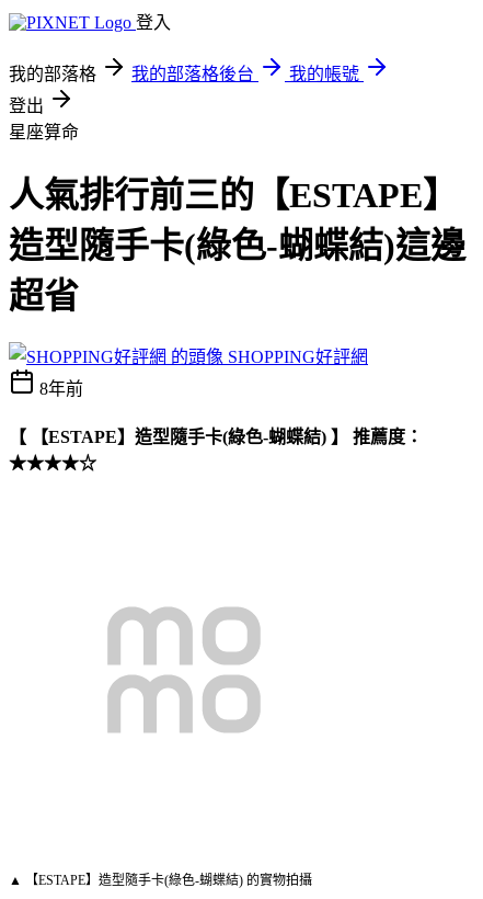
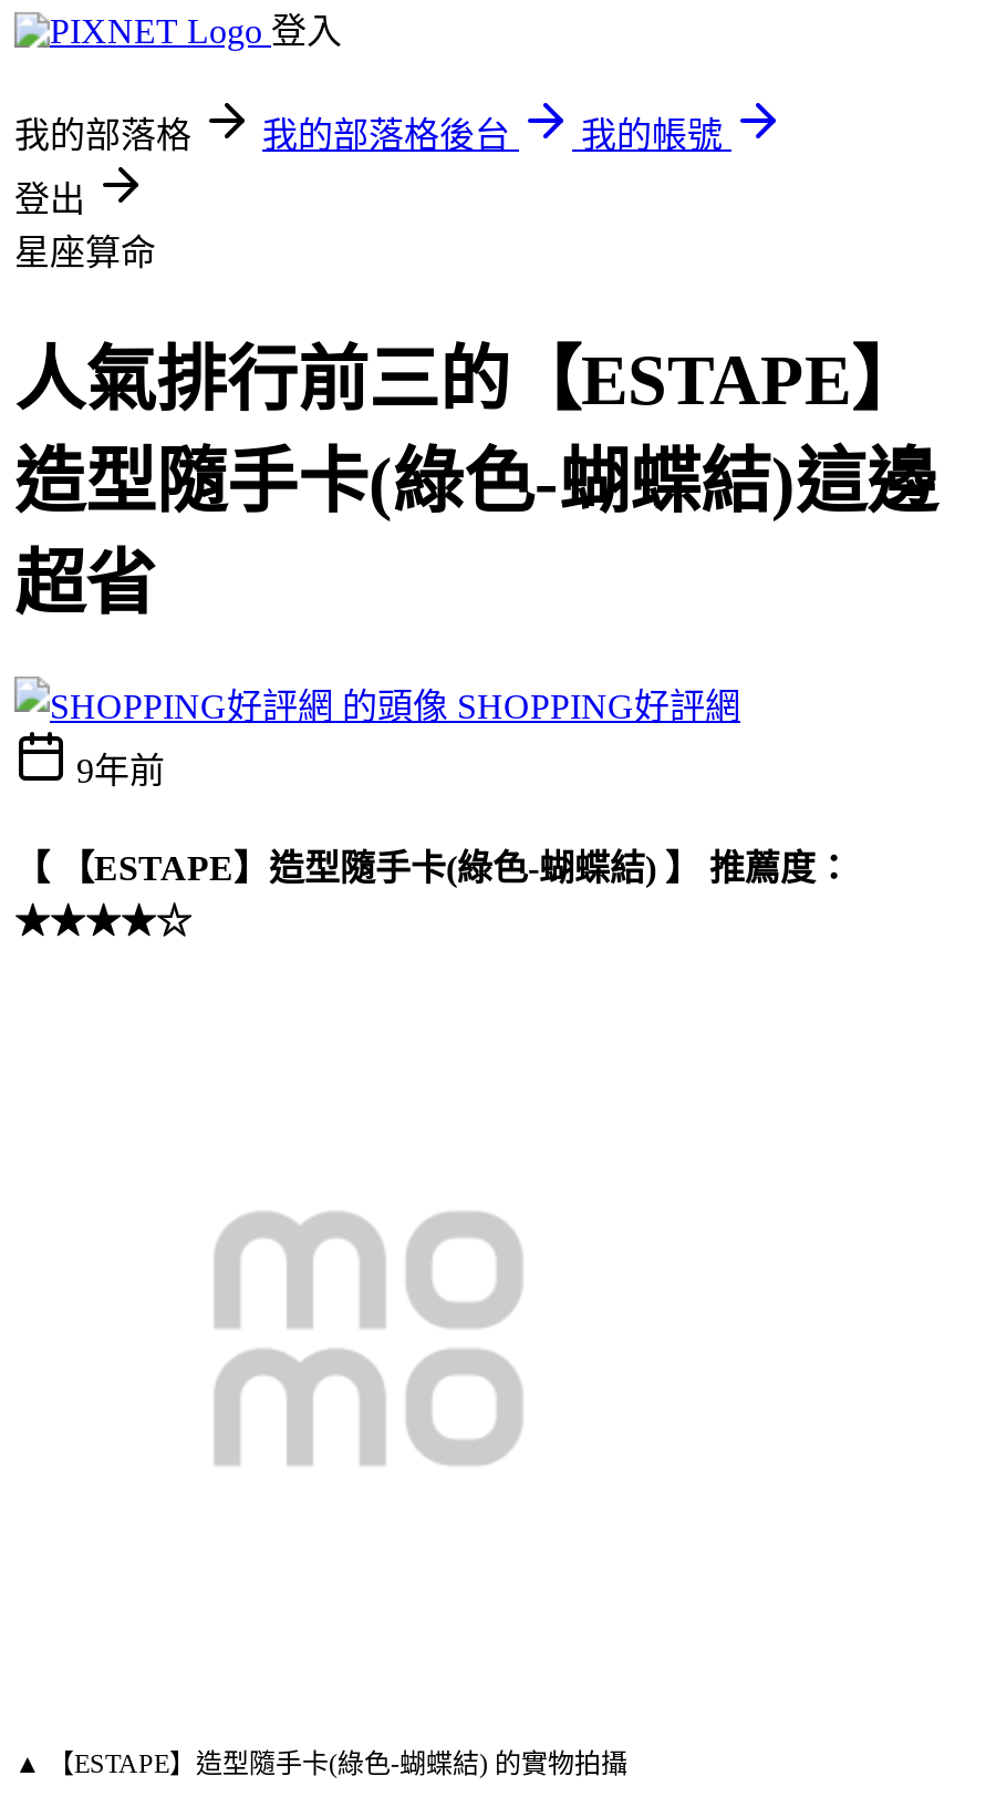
- 8年前
+ 9年前
